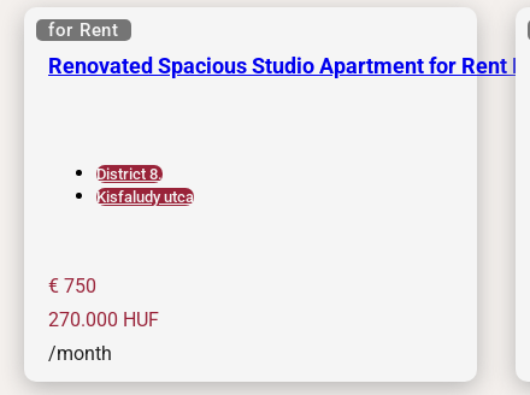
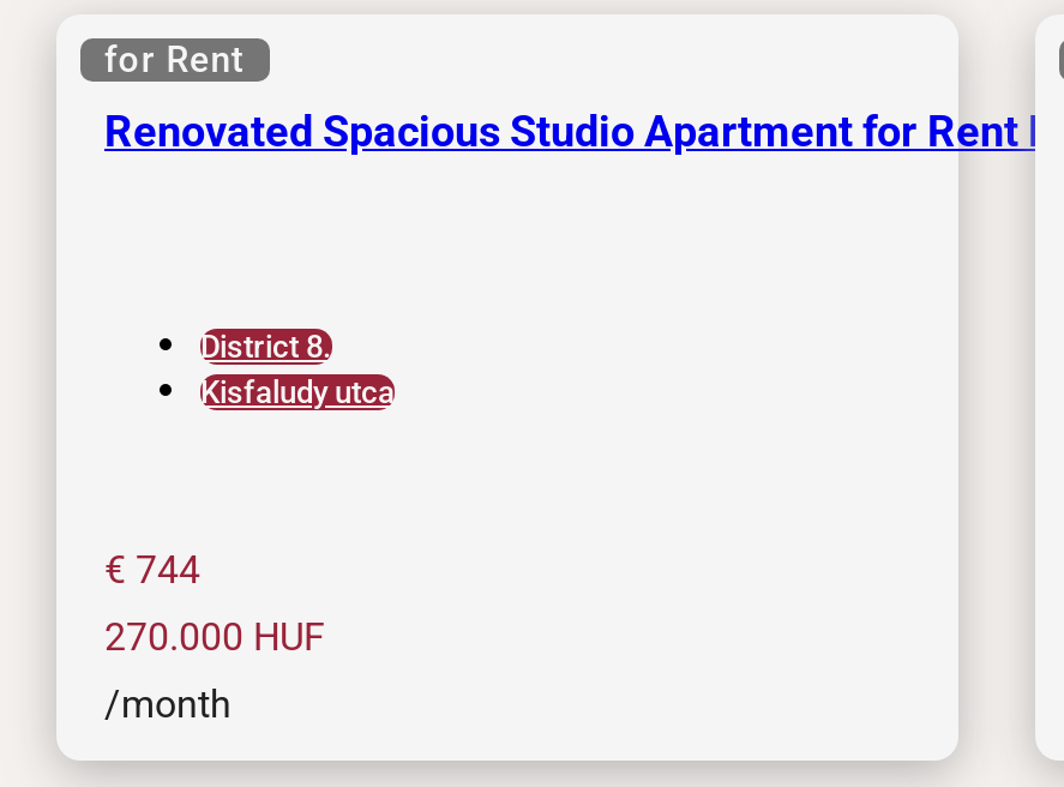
- € 750
+ € 744
